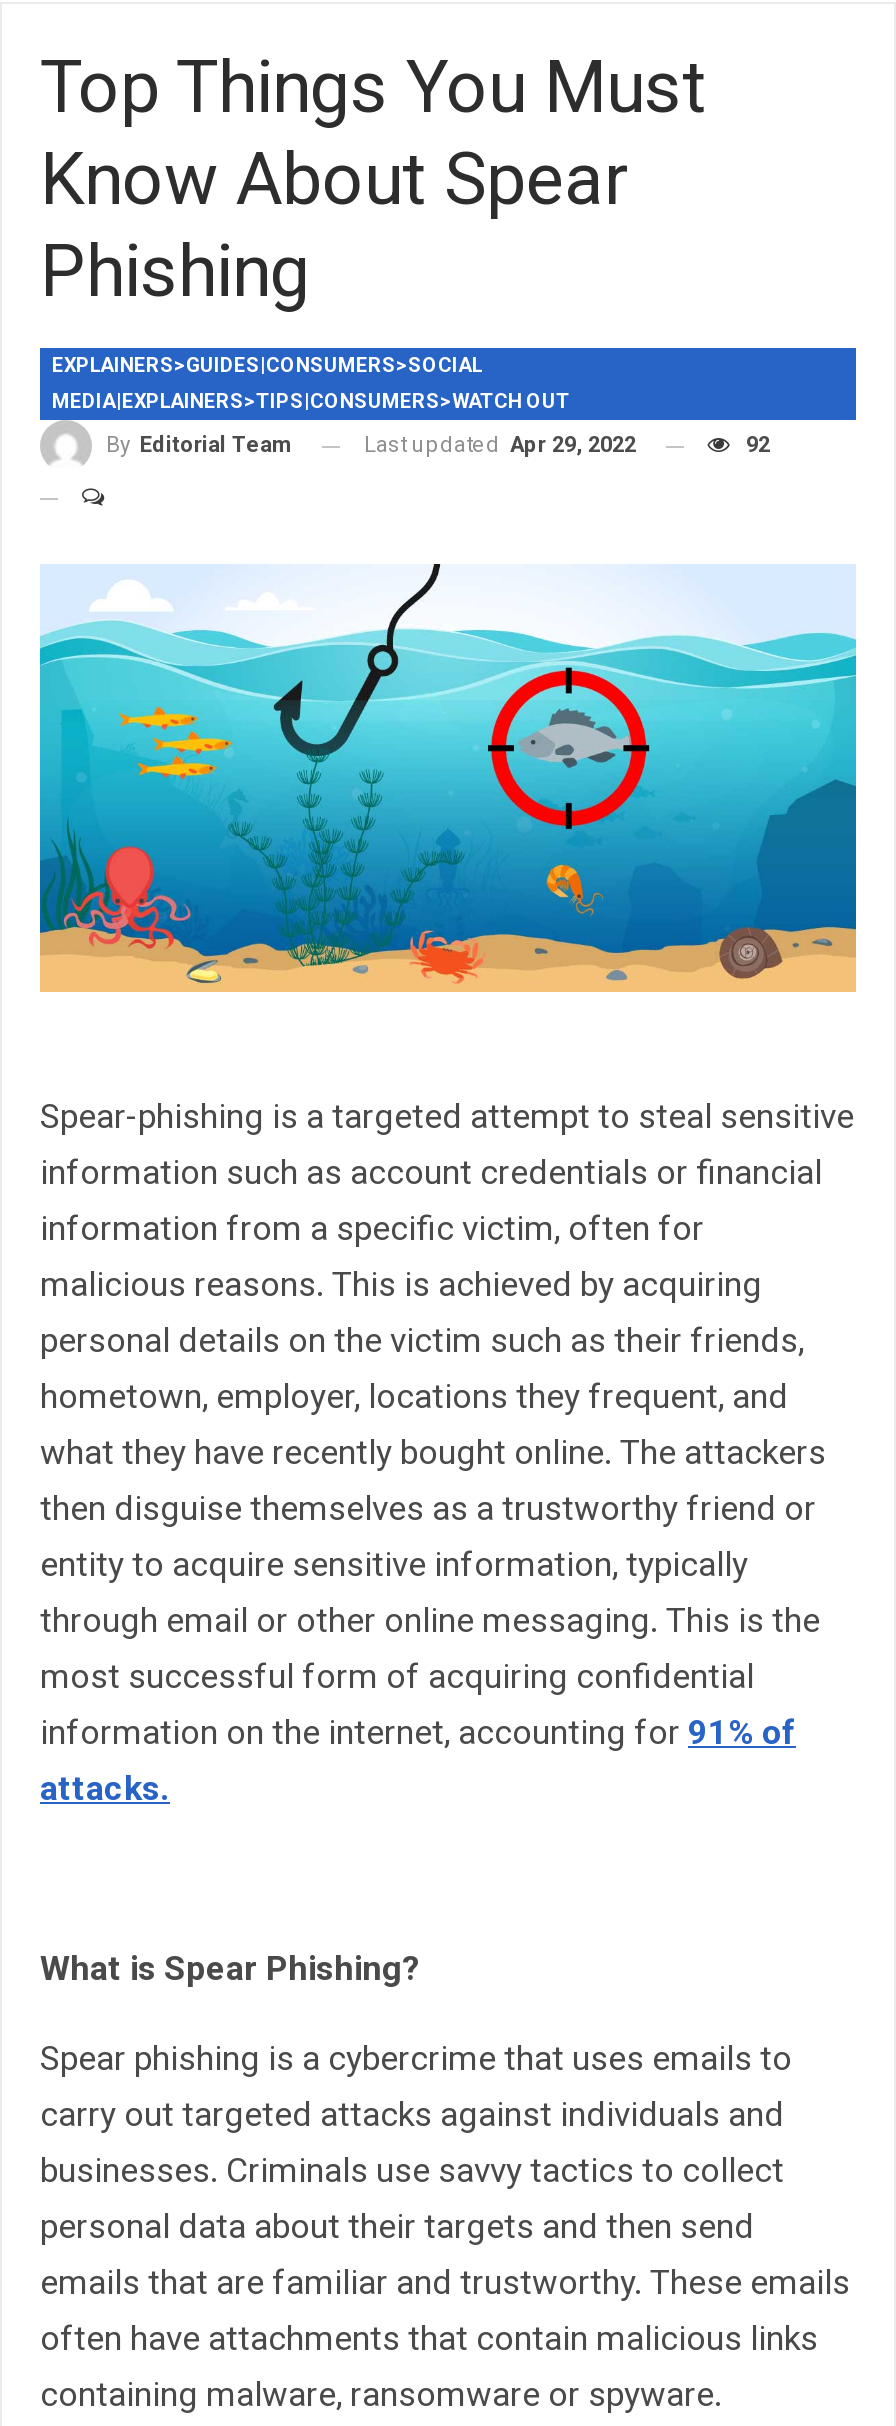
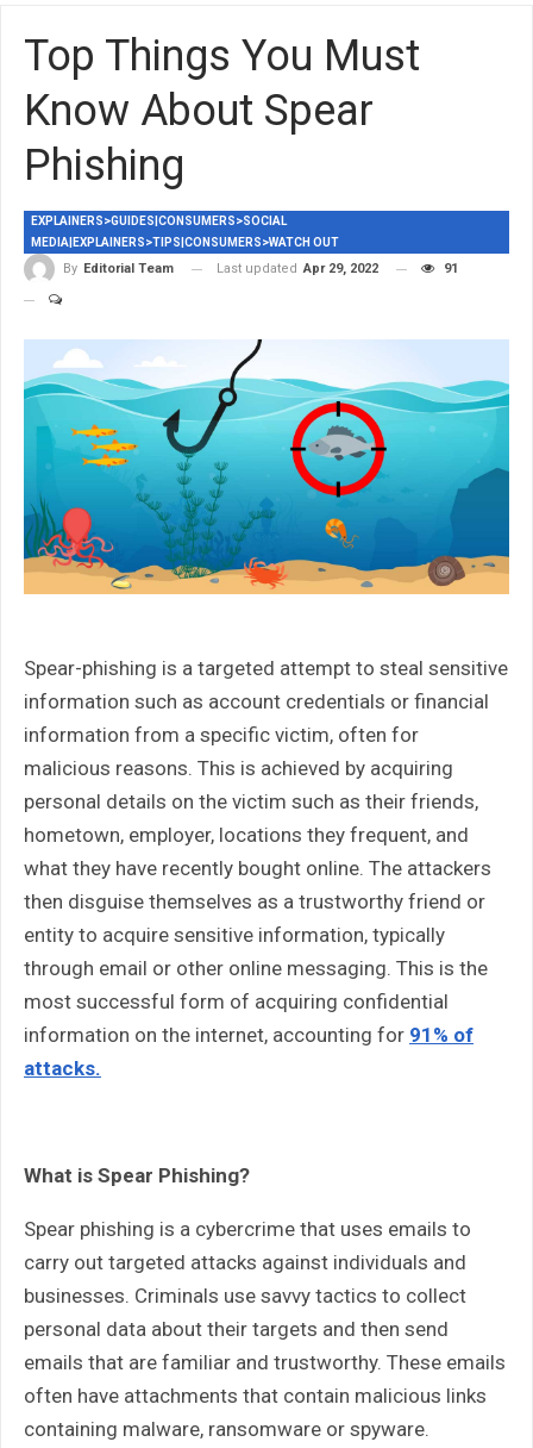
- 92
+ 91
